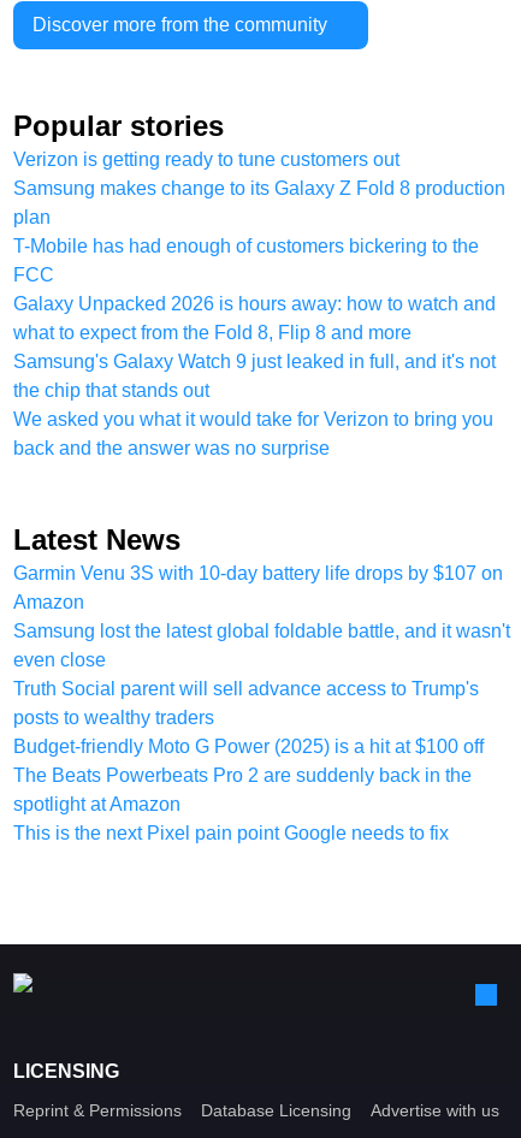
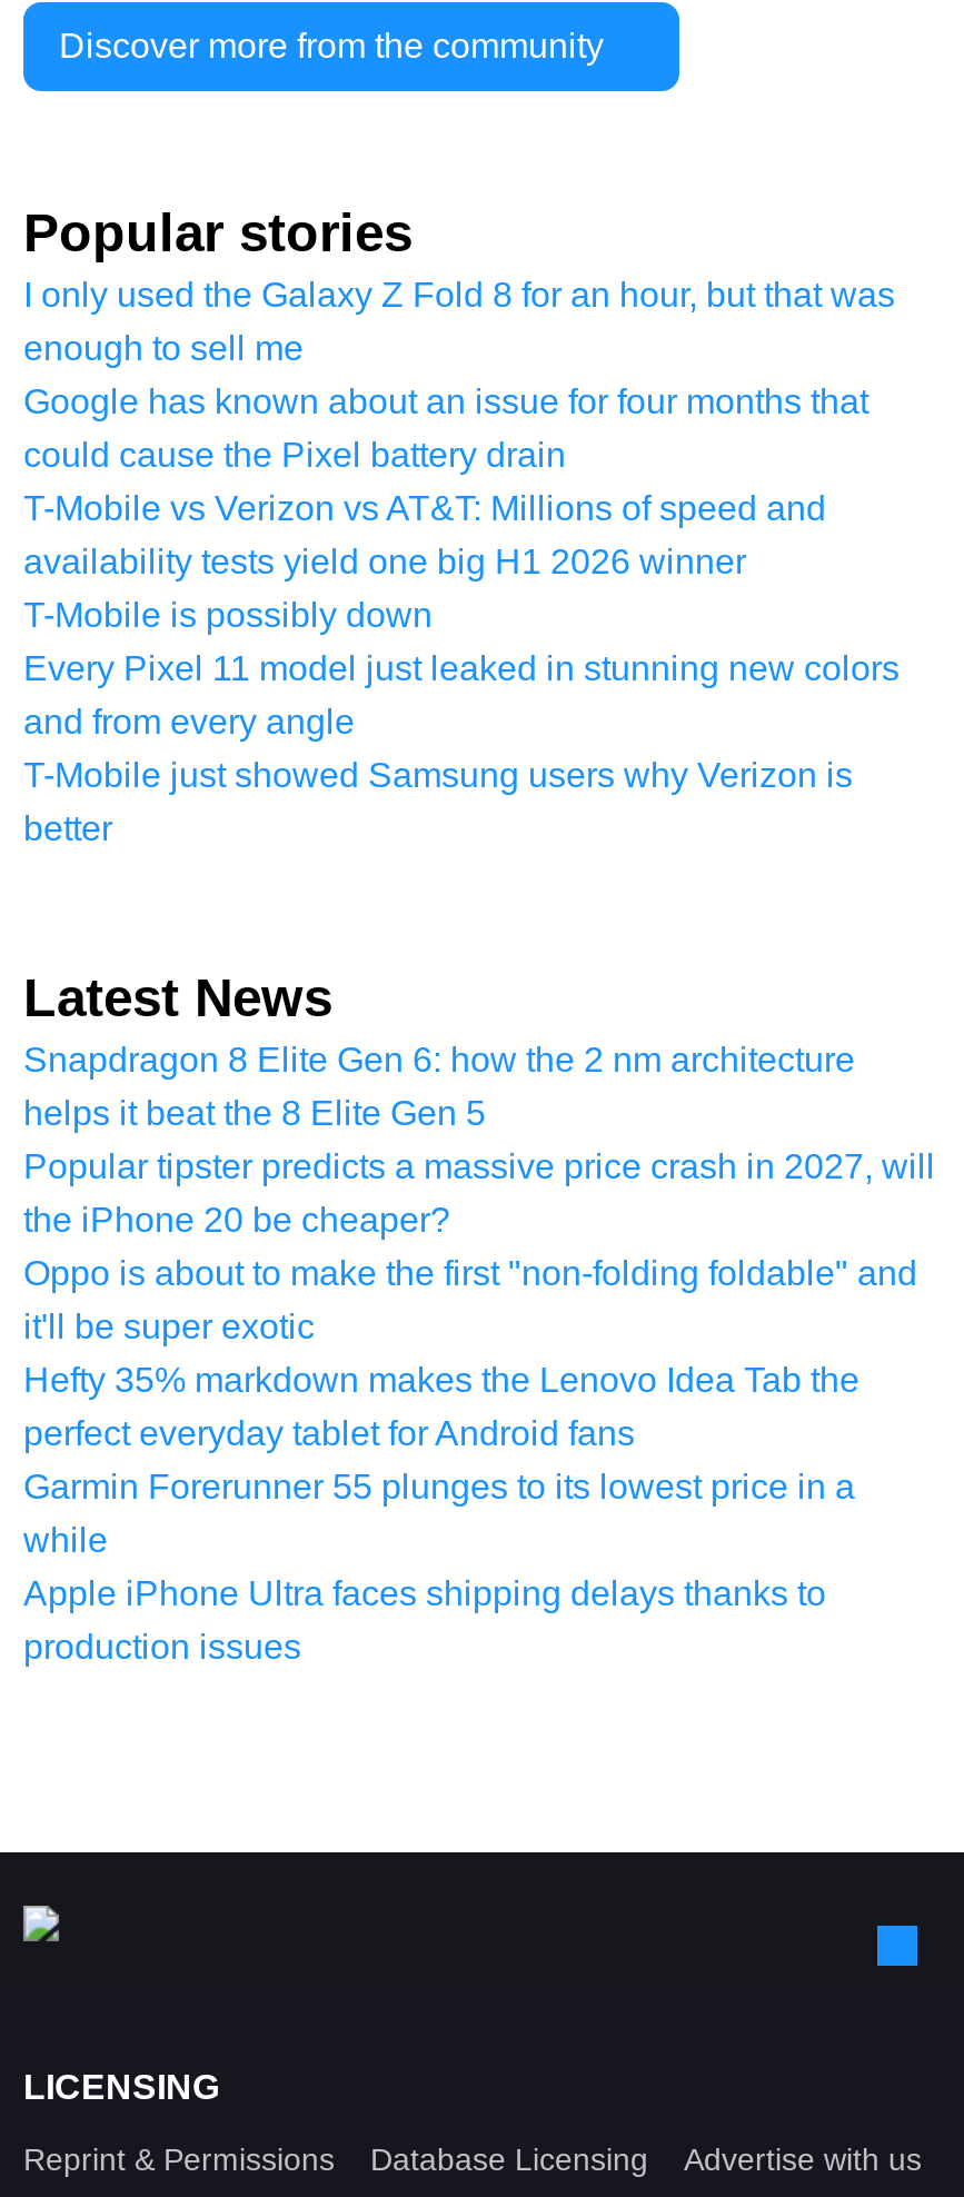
- Verizon is getting ready to tune customers out
- Samsung makes change to its Galaxy Z Fold 8 production
- plan
- T-Mobile has had enough of customers bickering to the
- FCC
- Galaxy Unpacked 2026 is hours away: how to watch and
- what to expect from the Fold 8, Flip 8 and more
- Samsung's Galaxy Watch 9 just leaked in full, and it's not
- the chip that stands out
- We asked you what it would take for Verizon to bring you
- back and the answer was no surprise
+ I only used the Galaxy Z Fold 8 for an hour, but that was
+ enough to sell me
+ Google has known about an issue for four months that
+ could cause the Pixel battery drain
+ T-Mobile vs Verizon vs AT&T: Millions of speed and
+ availability tests yield one big H1 2026 winner
+ T-Mobile is possibly down
+ Every Pixel 11 model just leaked in stunning new colors
+ and from every angle
+ T-Mobile just showed Samsung users why Verizon is
+ better

- Garmin Venu 3S with 10-day battery life drops by $107 on
- Amazon
- Samsung lost the latest global foldable battle, and it wasn't
- even close
- Truth Social parent will sell advance access to Trump's
- posts to wealthy traders
- Budget-friendly Moto G Power (2025) is a hit at $100 off
- The Beats Powerbeats Pro 2 are suddenly back in the
- spotlight at Amazon
- This is the next Pixel pain point Google needs to fix
+ Snapdragon 8 Elite Gen 6: how the 2 nm architecture
+ helps it beat the 8 Elite Gen 5
+ Popular tipster predicts a massive price crash in 2027, will
+ the iPhone 20 be cheaper?
+ Oppo is about to make the first "non-folding foldable" and
+ it'll be super exotic
+ Hefty 35% markdown makes the Lenovo Idea Tab the
+ perfect everyday tablet for Android fans
+ Garmin Forerunner 55 plunges to its lowest price in a
+ while
+ Apple iPhone Ultra faces shipping delays thanks to
+ production issues
